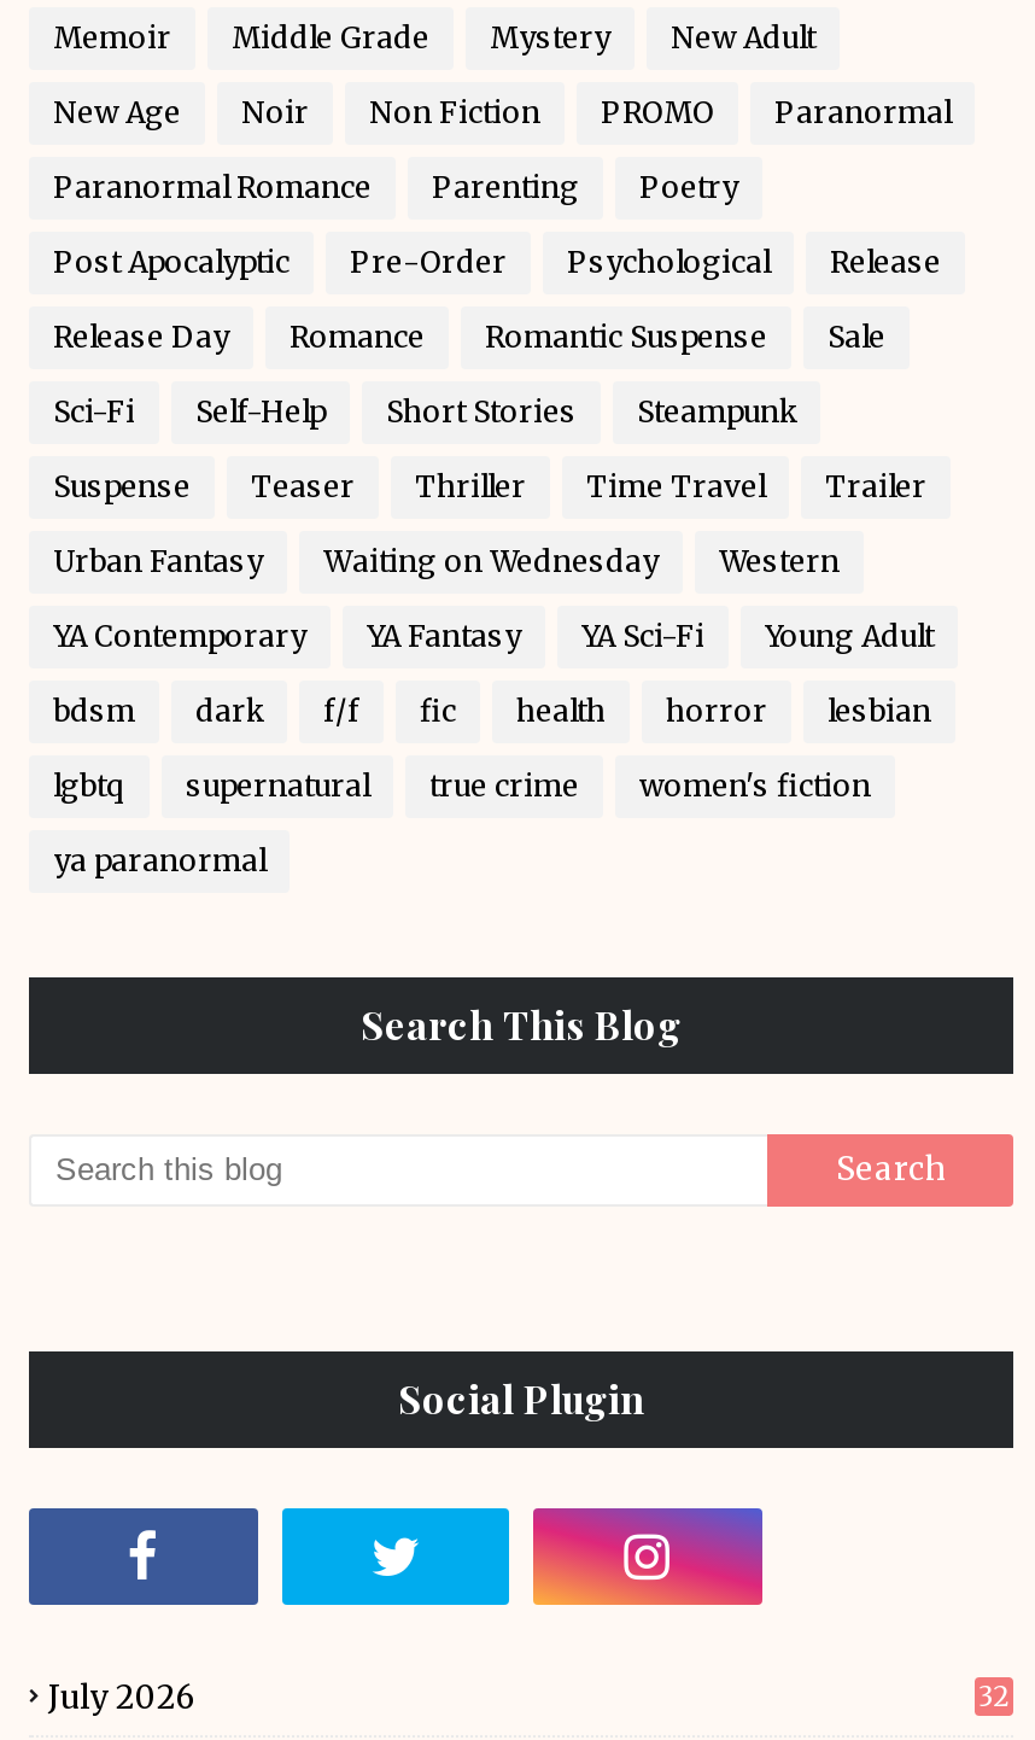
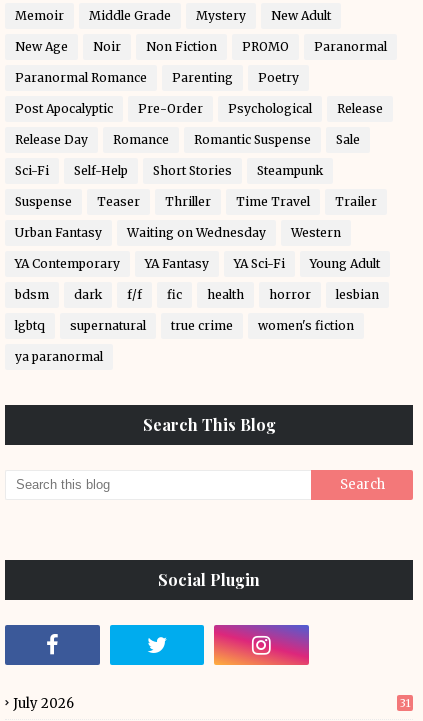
- 32
+ 31
